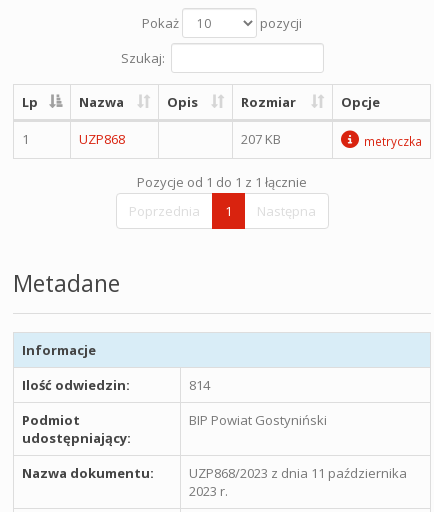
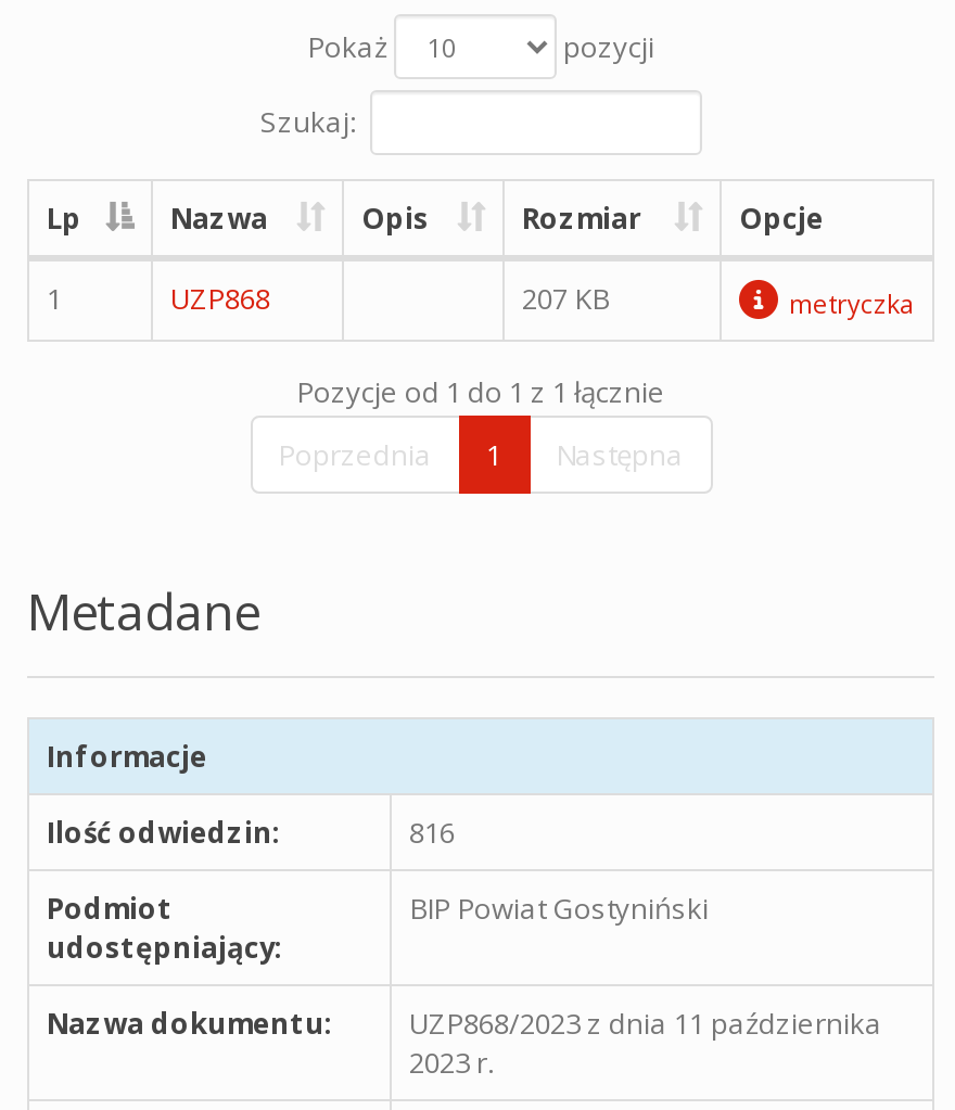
- 814
+ 816
